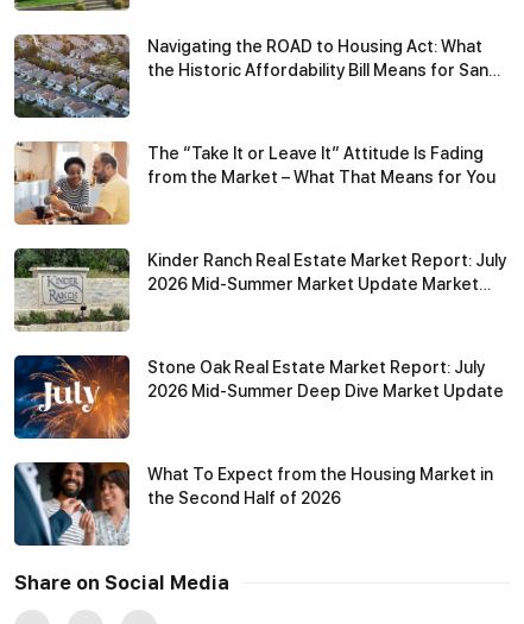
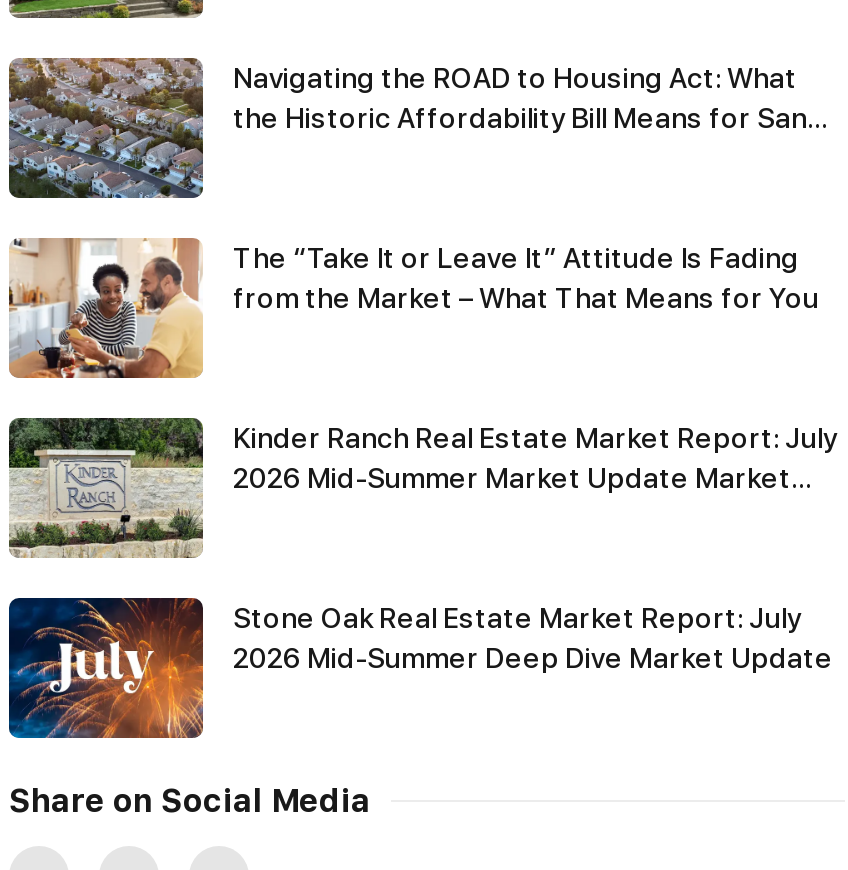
- [image]
- What To Expect from the Housing Market in
- the Second Half of 2026
